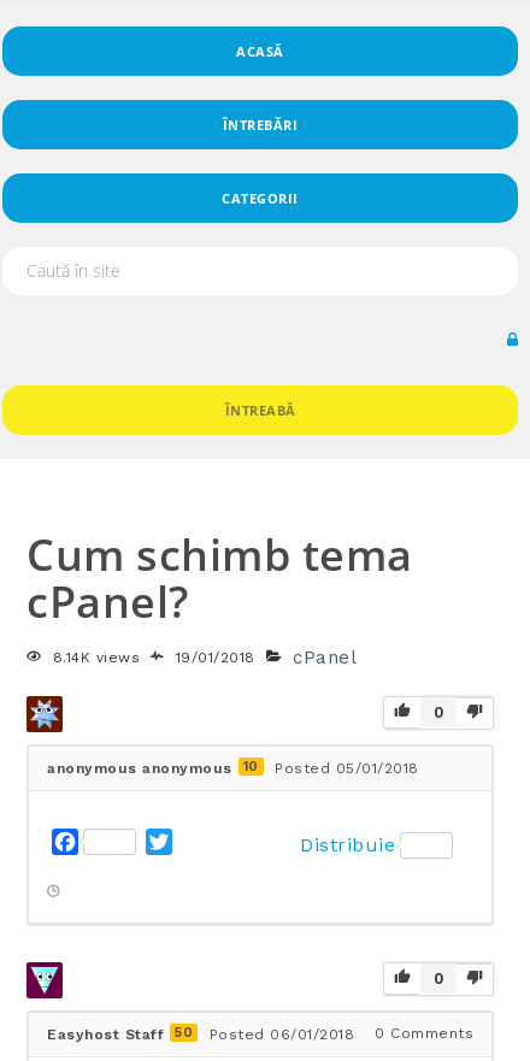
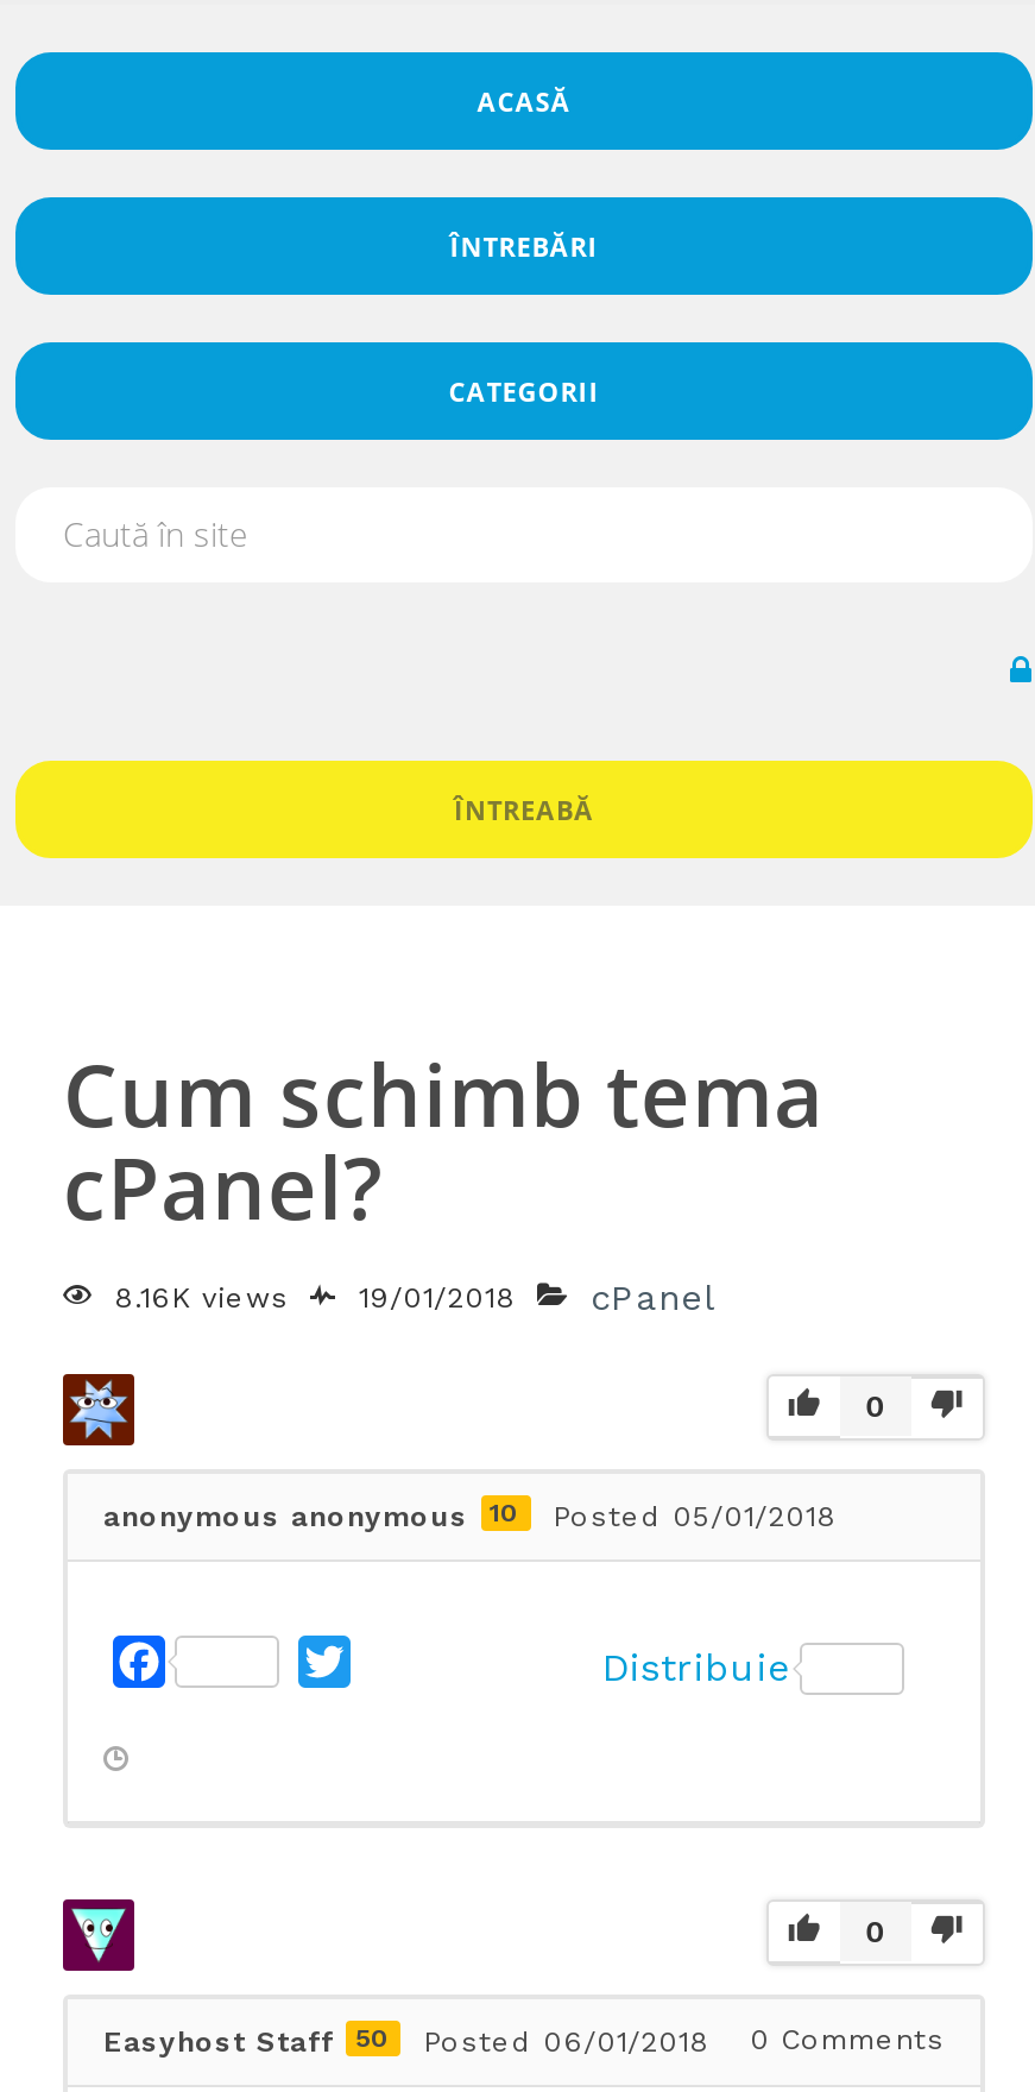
- 8.14K views
+ 8.16K views
